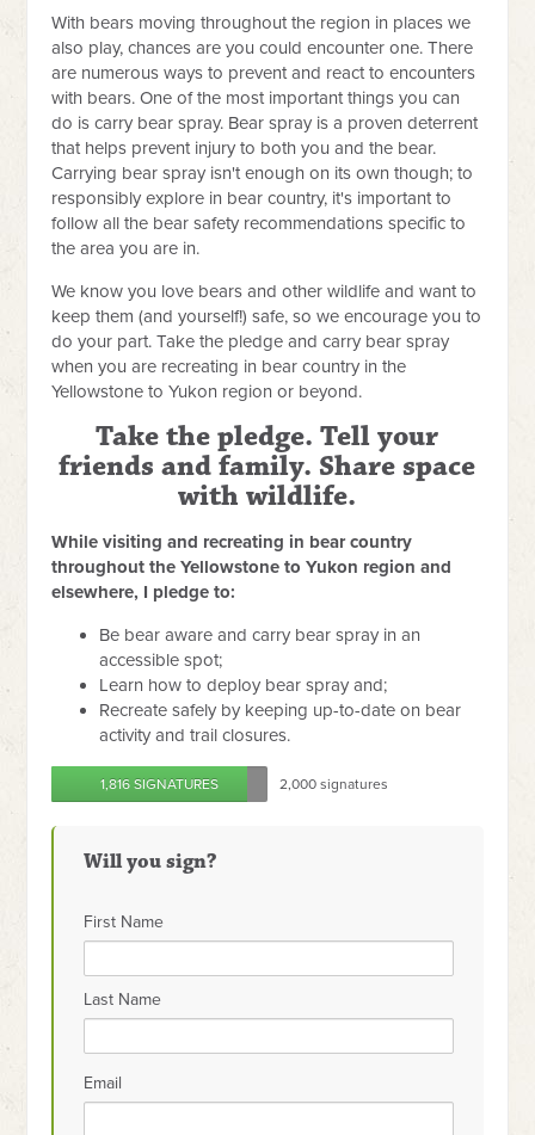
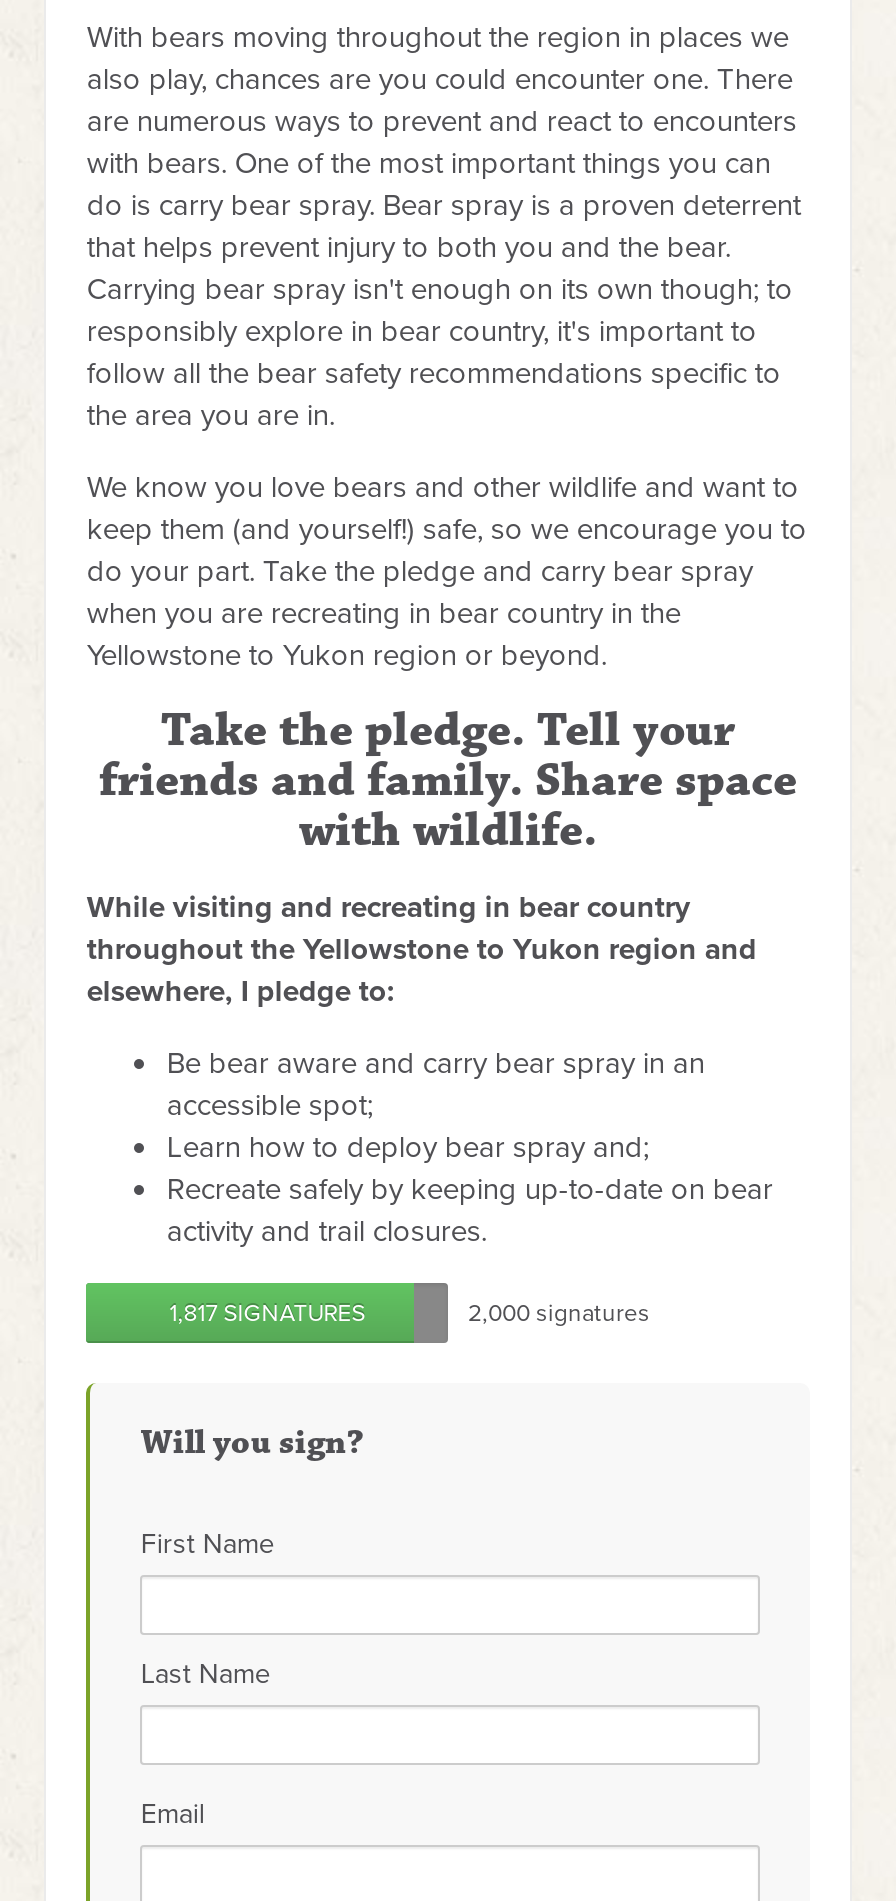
- 1,816 SIGNATURES
+ 1,817 SIGNATURES
